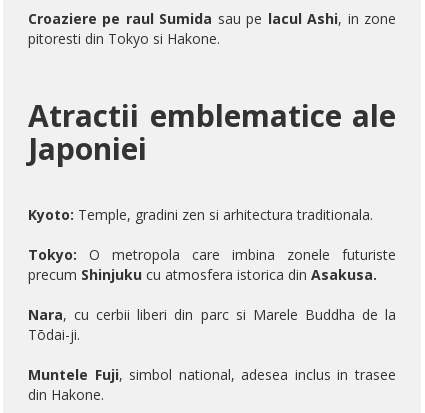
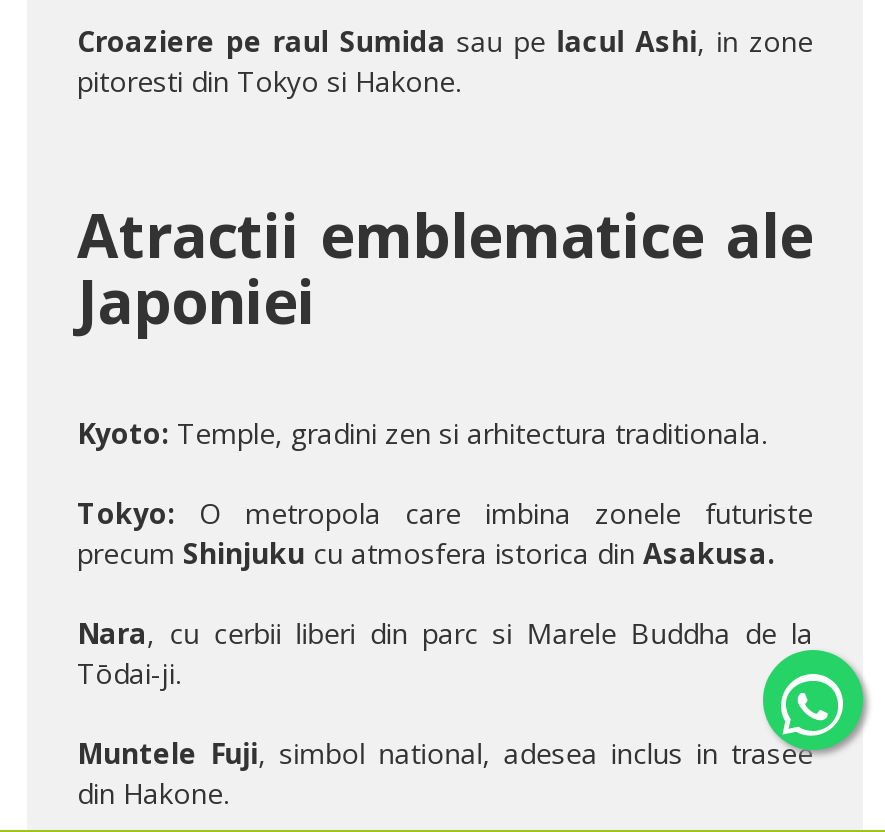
+ [image]
